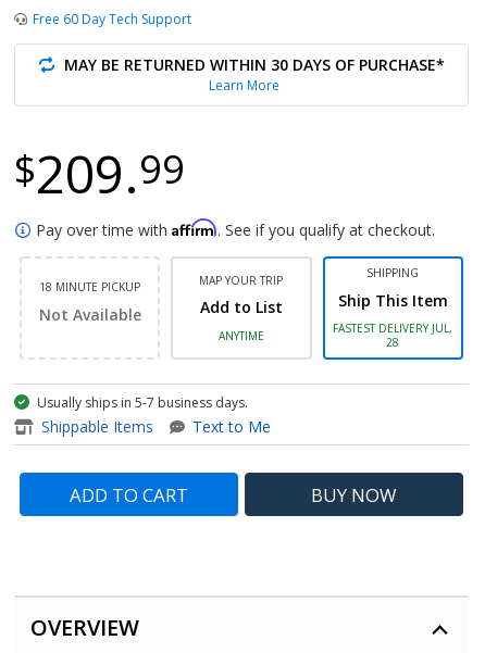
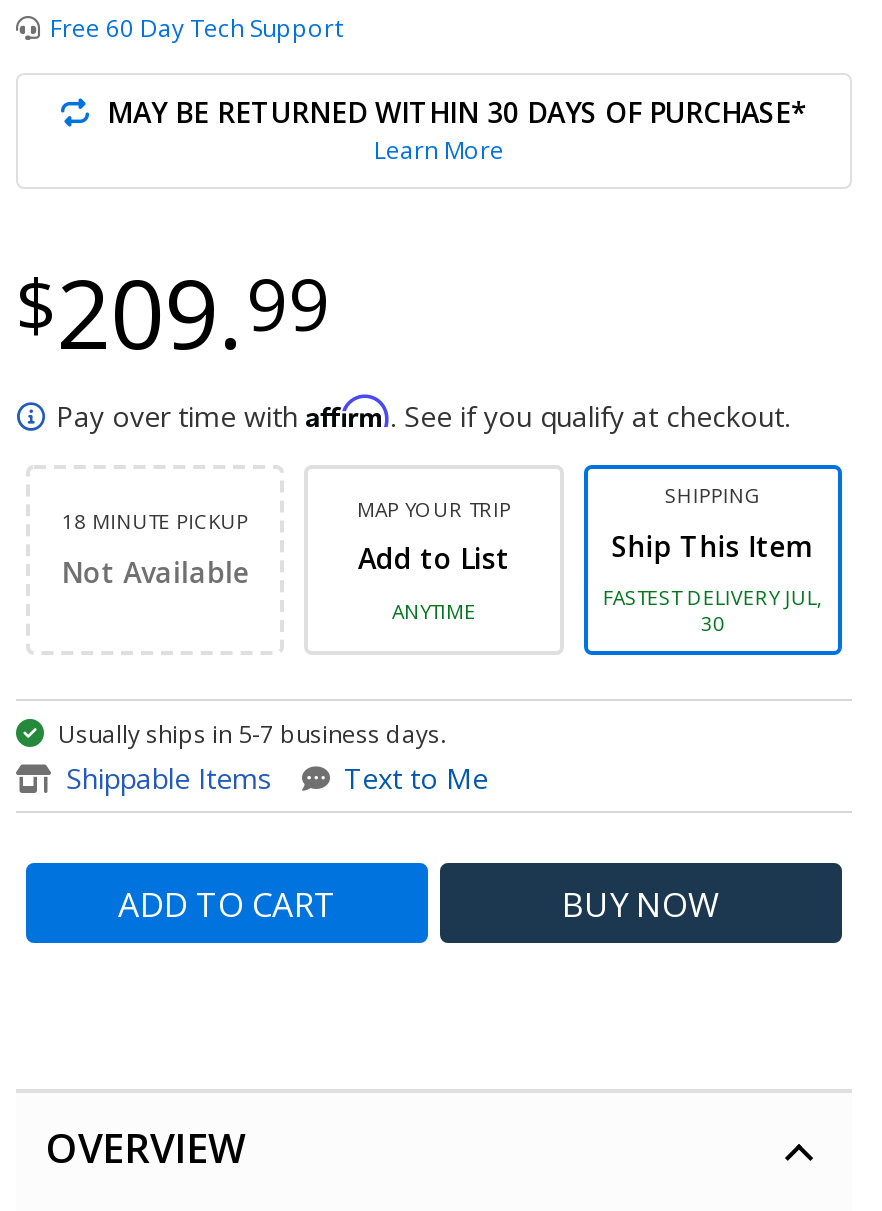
- 28
+ 30
